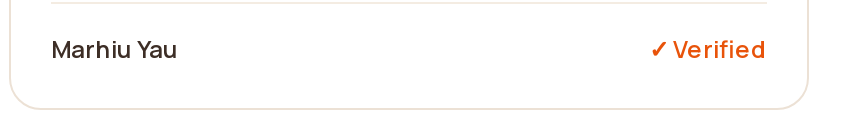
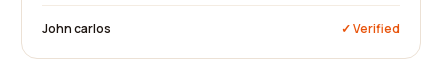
- Marhiu Yau
+ John carlos
